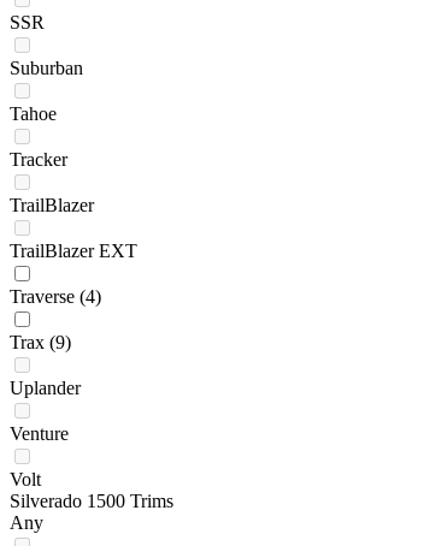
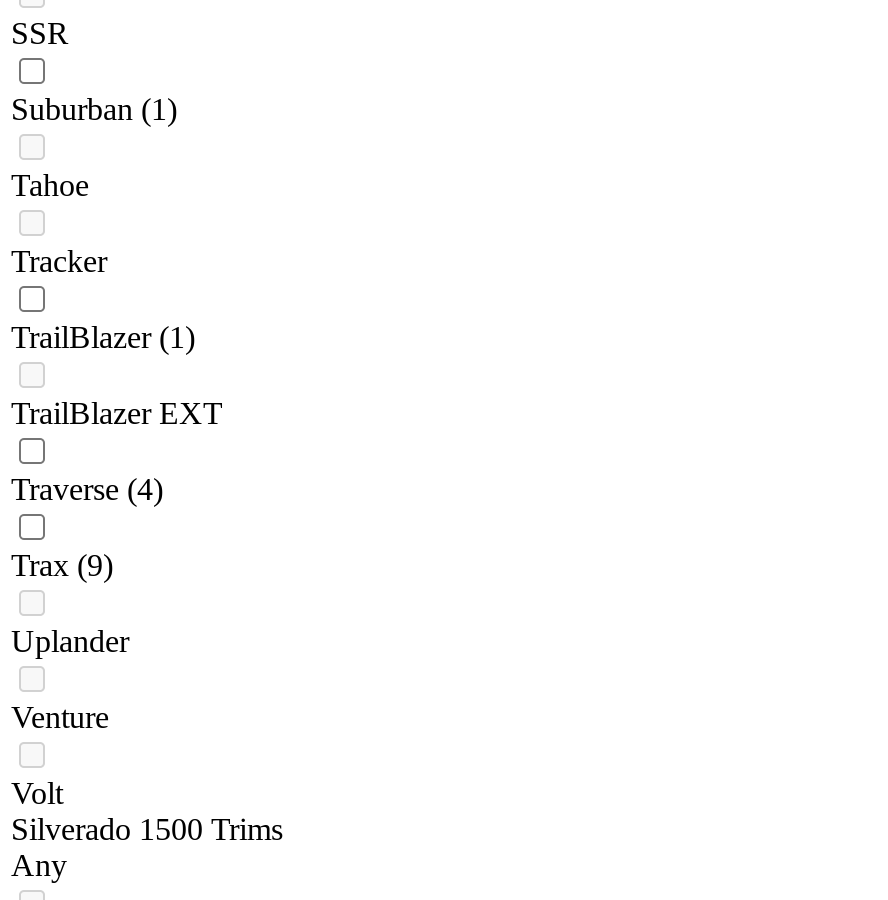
- Suburban
+ Suburban (1)

- TrailBlazer
+ TrailBlazer (1)
